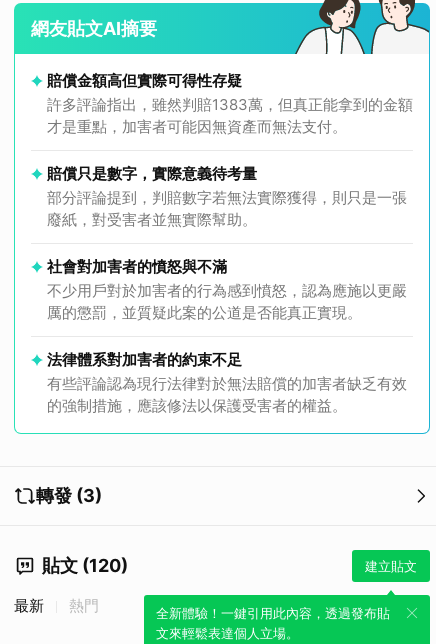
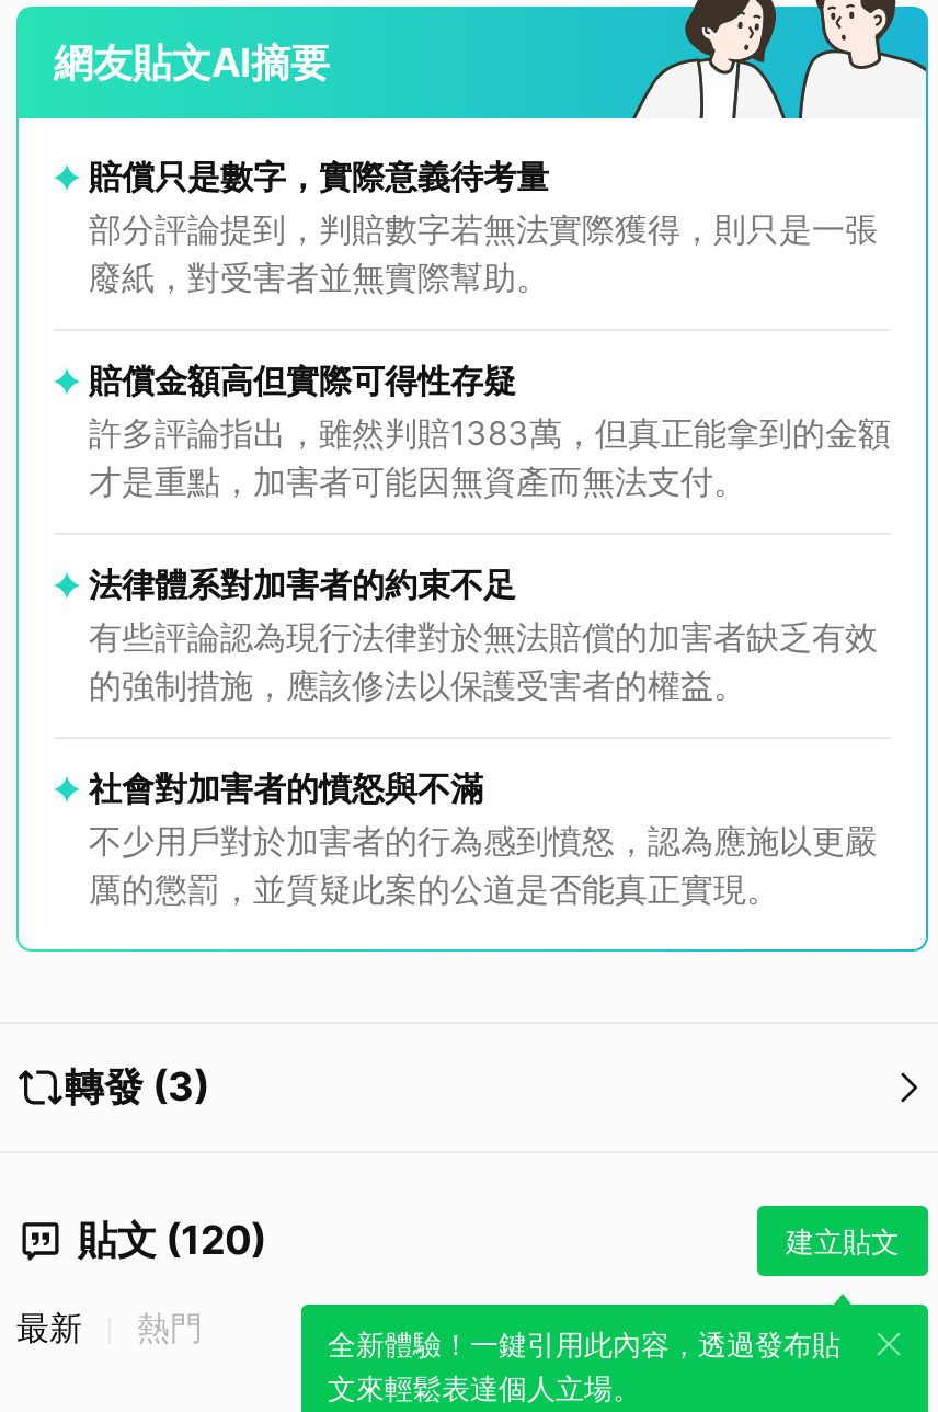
moved down: 賠償金額高但實際可得性存疑 | 許多評論指出，雖然判賠1383萬，但真正能拿到的金額 | 才是重點，加害者可能因無資產而無法支付。

moved up: 賠償只是數字，實際意義待考量 | 部分評論提到，判賠數字若無法實際獲得，則只是一張 | 廢紙，對受害者並無實際幫助。

moved down: 社會對加害者的憤怒與不滿 | 不少用戶對於加害者的行為感到憤怒，認為應施以更嚴 | 厲的懲罰，並質疑此案的公道是否能真正實現。

moved up: 法律體系對加害者的約束不足 | 有些評論認為現行法律對於無法賠償的加害者缺乏有效 | 的強制措施，應該修法以保護受害者的權益。
